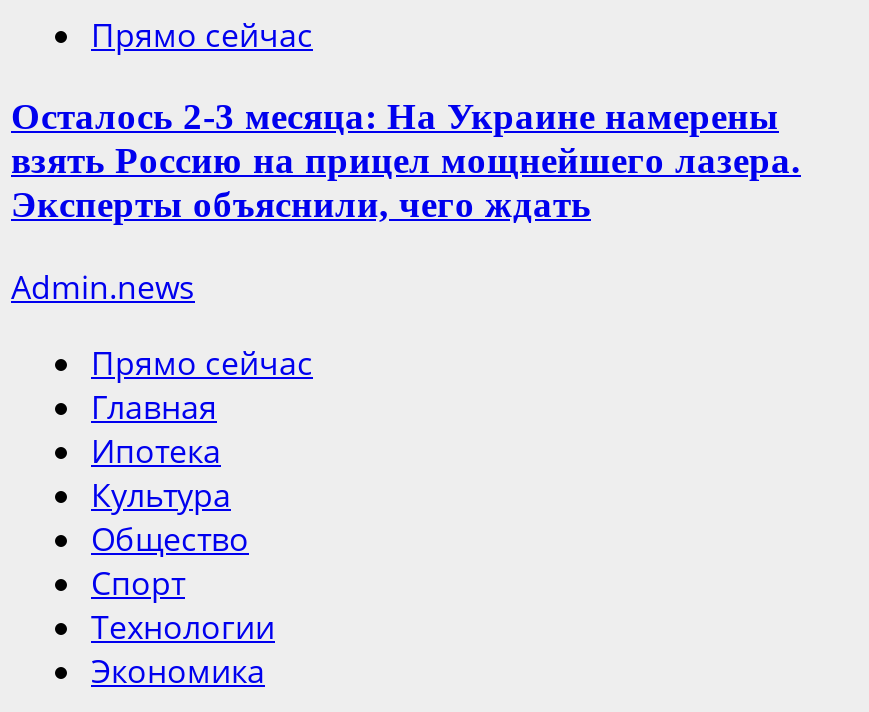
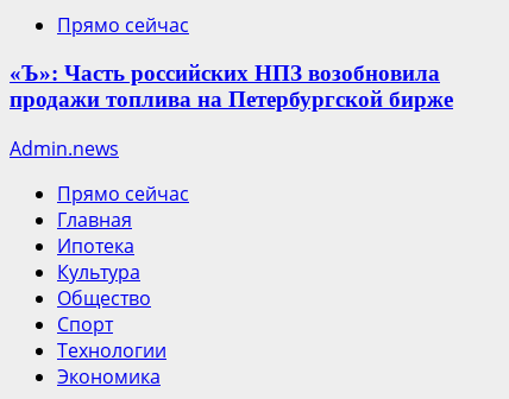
- Осталось 2-3 месяца: На Украине намерены
- взять Россию на прицел мощнейшего лазера.
- Эксперты объяснили, чего ждать
+ «Ъ»: Часть российских НПЗ возобновила
+ продажи топлива на Петербургской бирже
